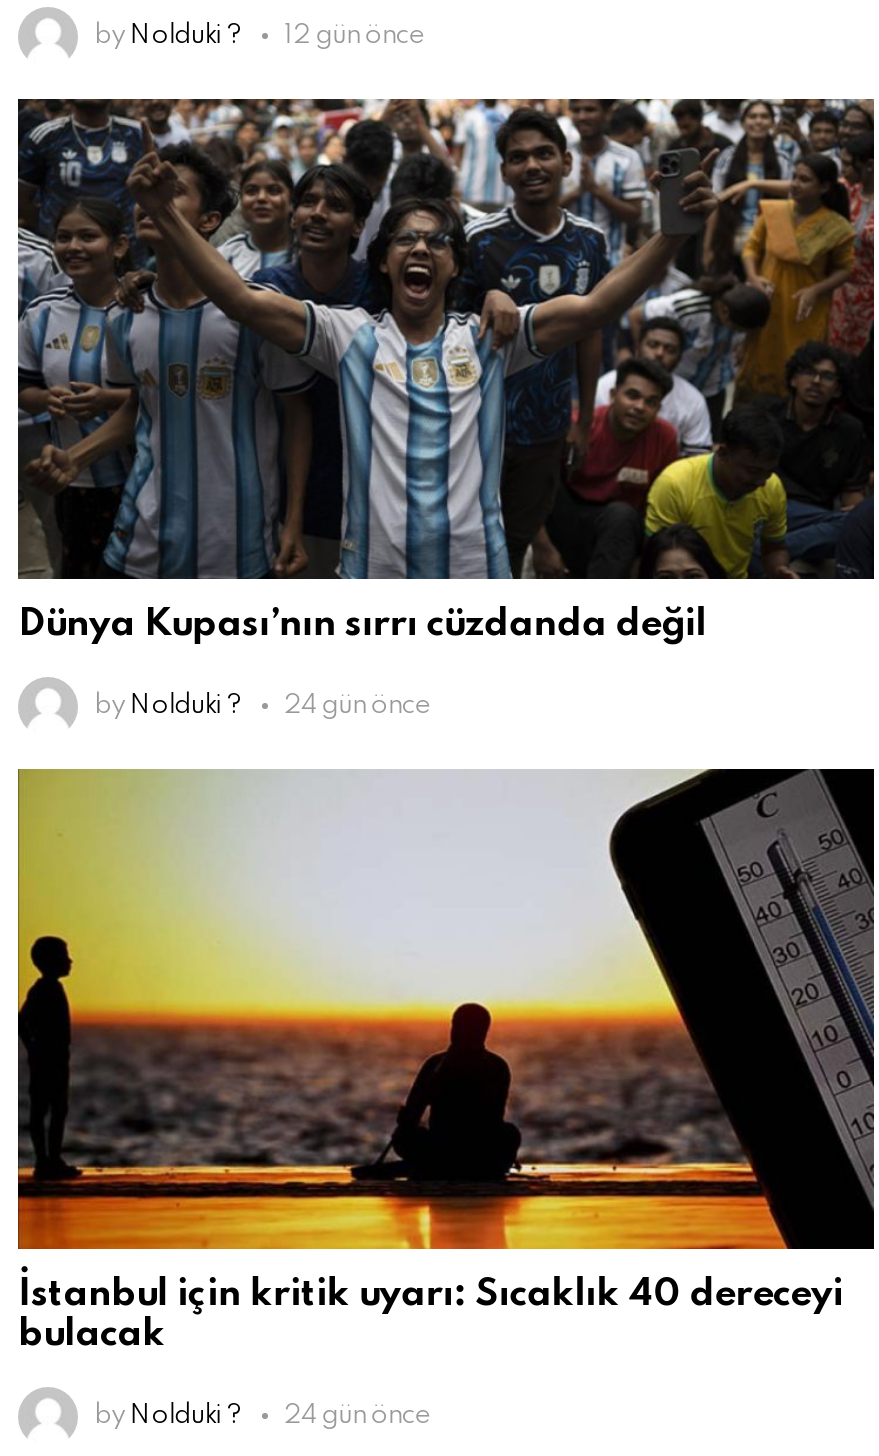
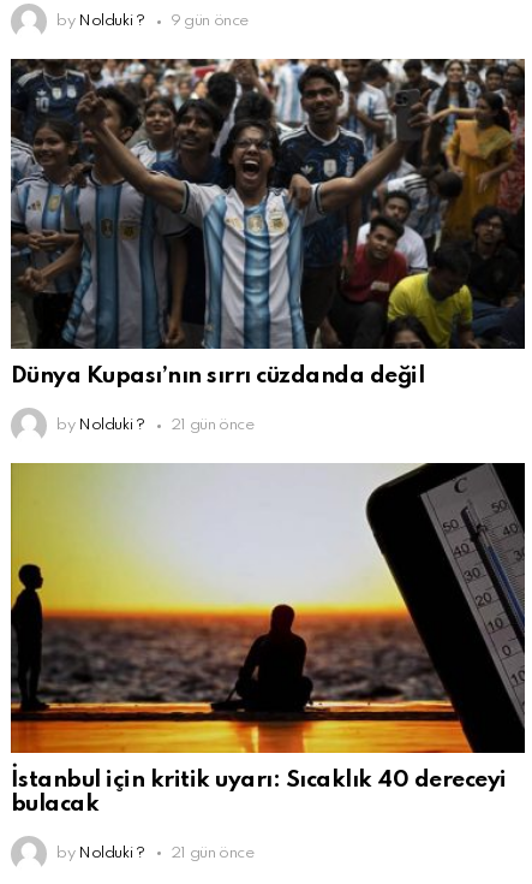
- by Nolduki ? 12 gün önce
+ by Nolduki ? 9 gün önce

- by Nolduki ? 24 gün önce
+ by Nolduki ? 21 gün önce

- by Nolduki ? 24 gün önce
+ by Nolduki ? 21 gün önce
